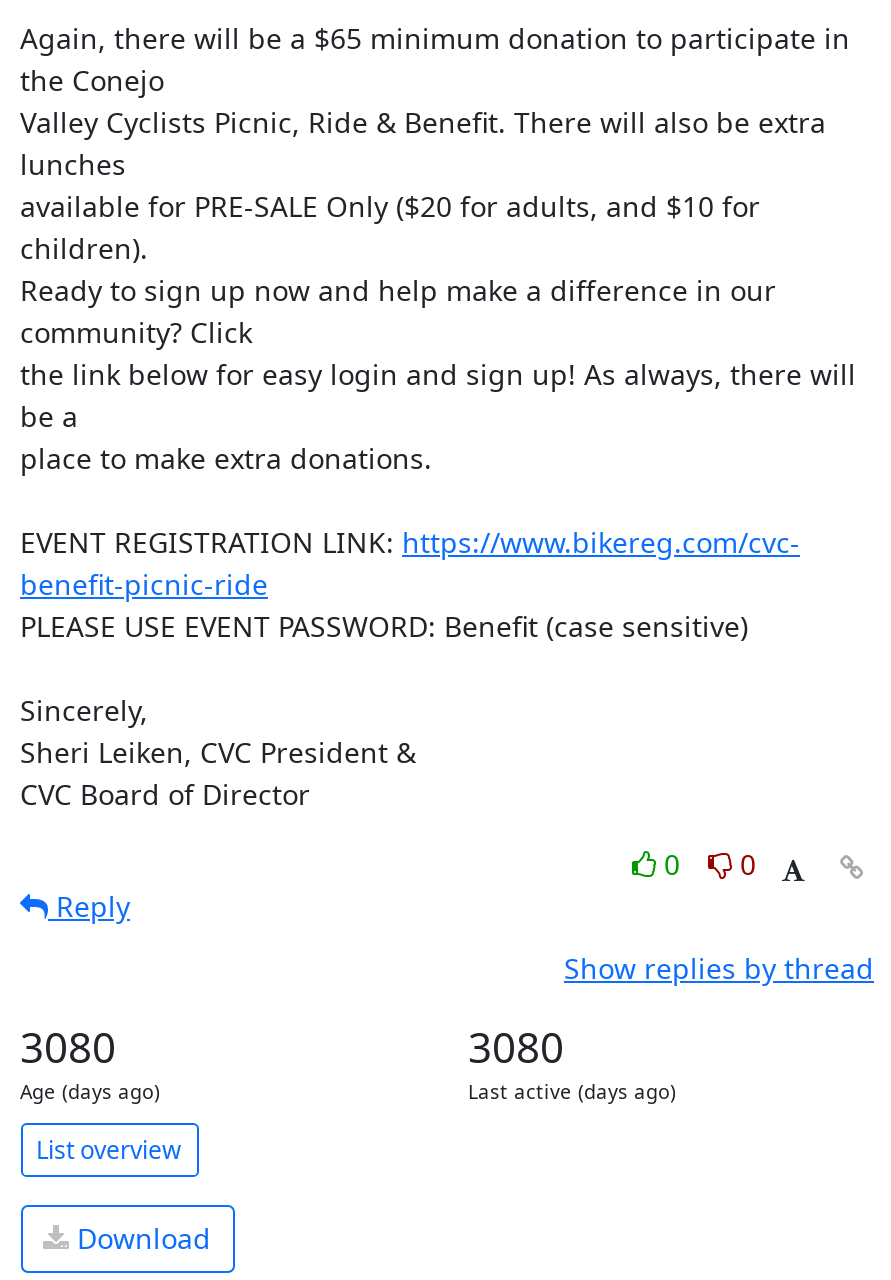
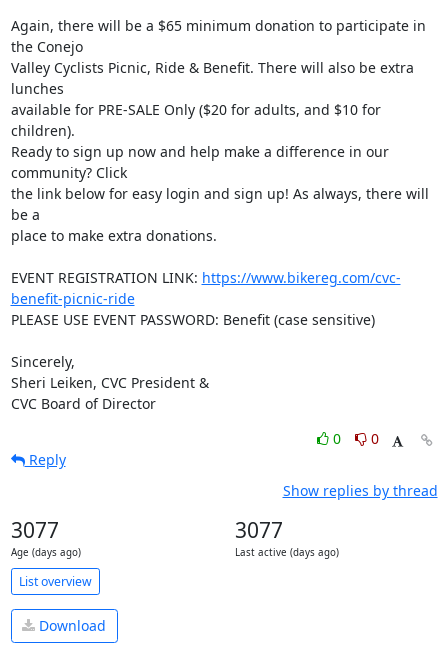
- 3080
+ 3077

- 3080
+ 3077
